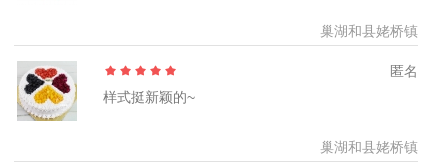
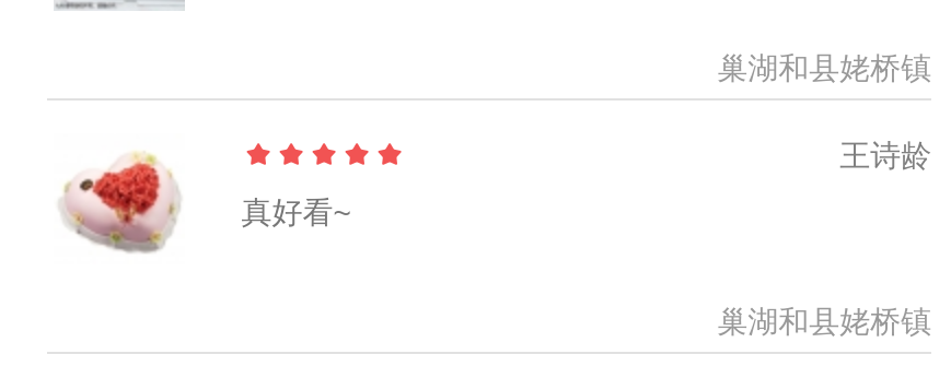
- [image]
- 样式挺新颖的~
+ [image]
+ 真好看~

- 匿名
+ 王诗龄
